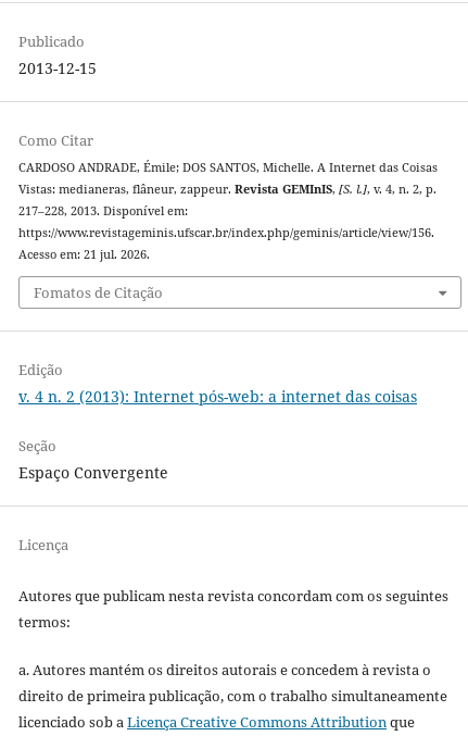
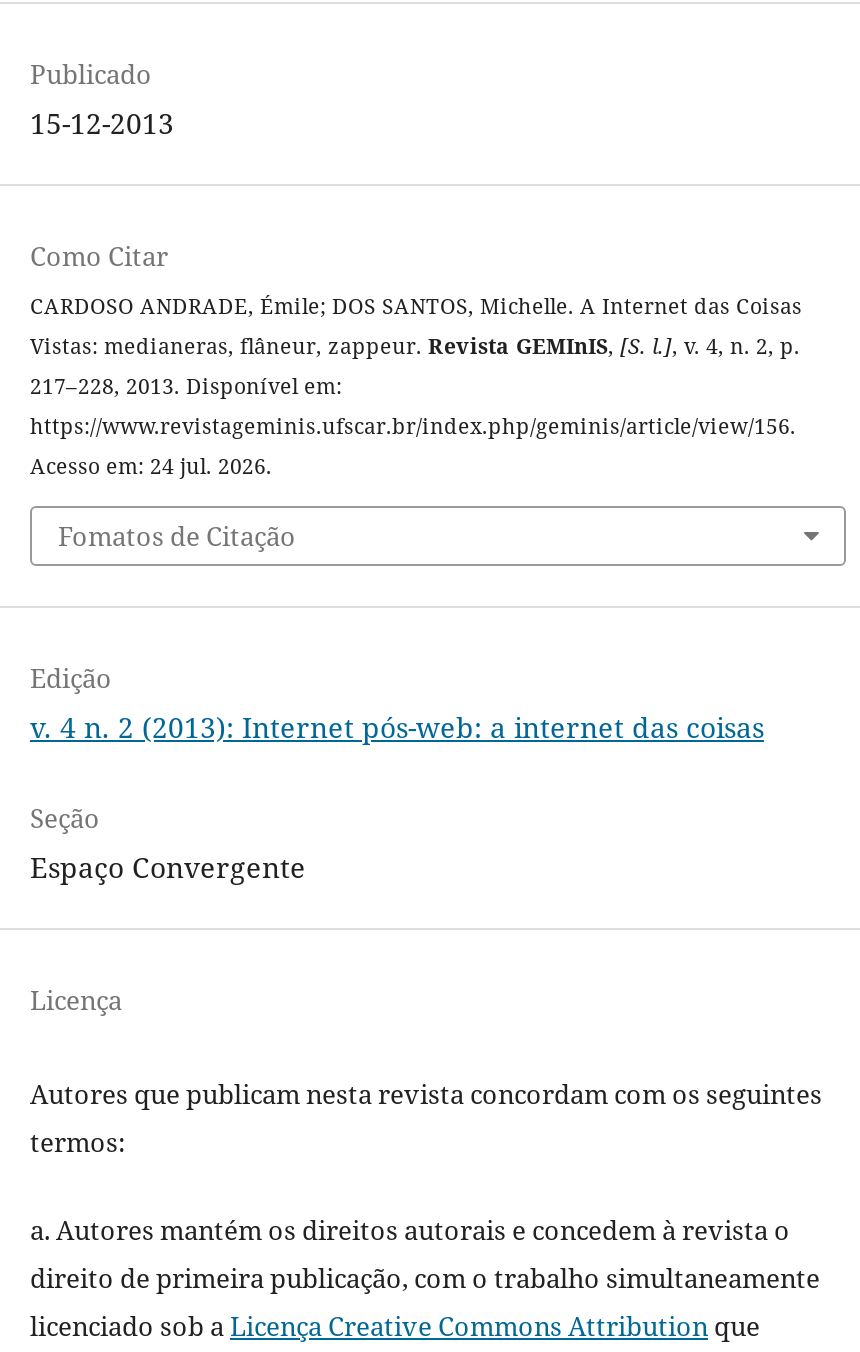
- 2013-12-15
+ 15-12-2013

- Acesso em: 21 jul. 2026.
+ Acesso em: 24 jul. 2026.
